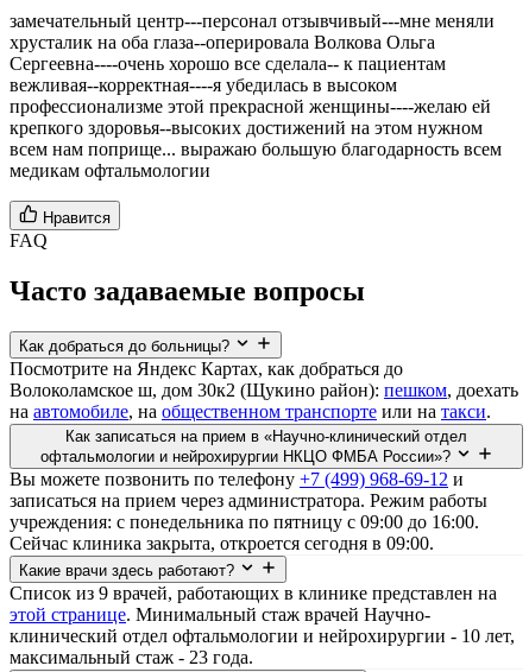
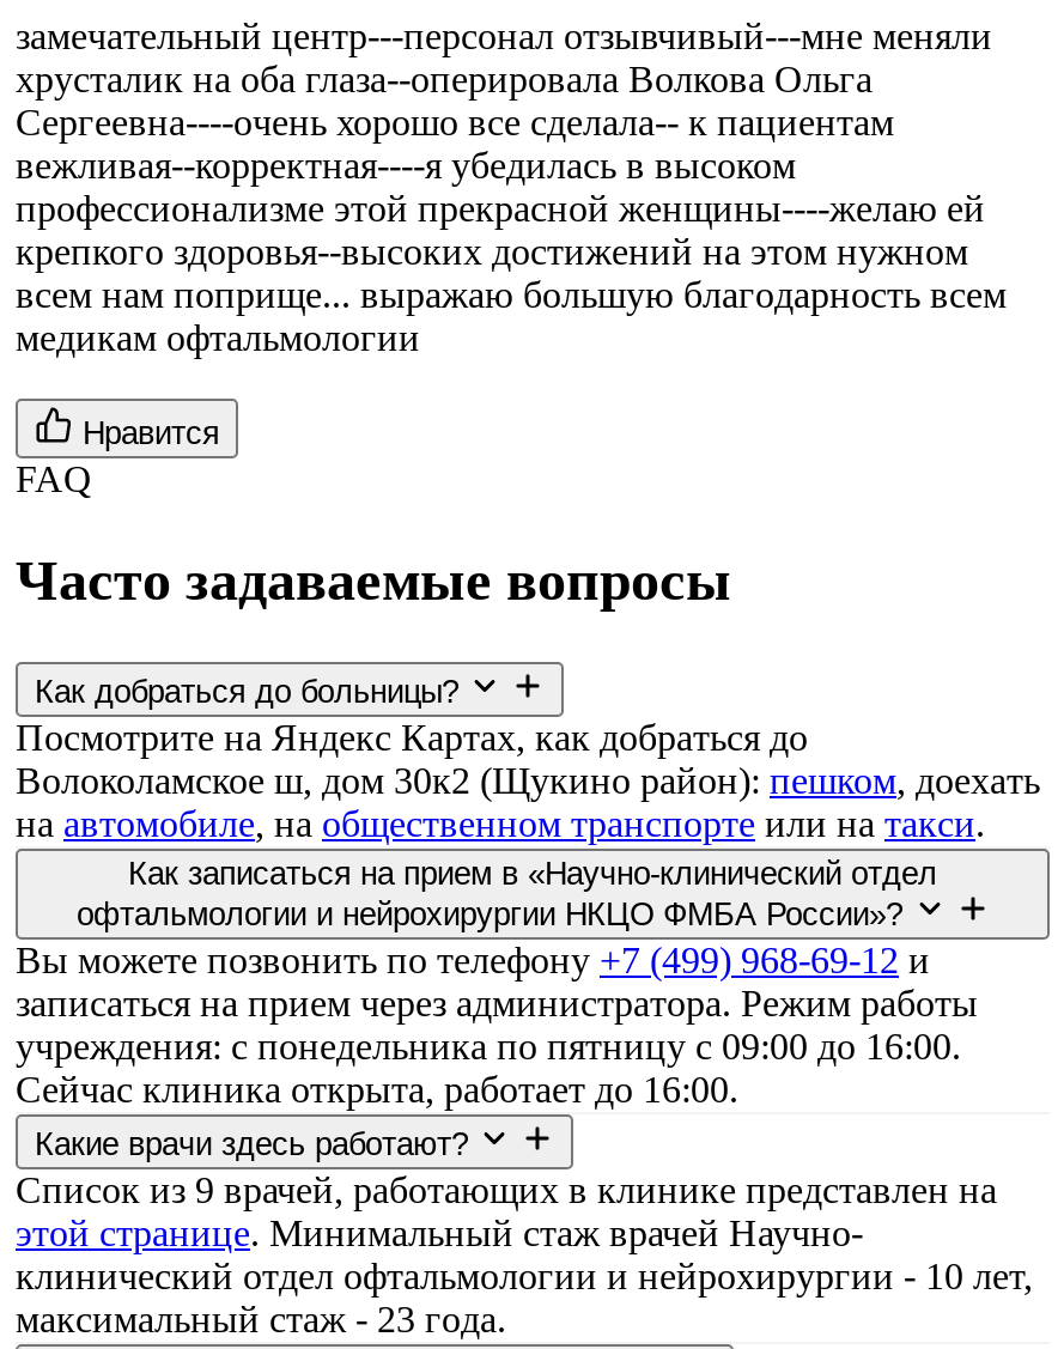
- Сейчас клиника закрыта, откроется сегодня в 09:00.
+ Сейчас клиника открыта, работает до 16:00.
